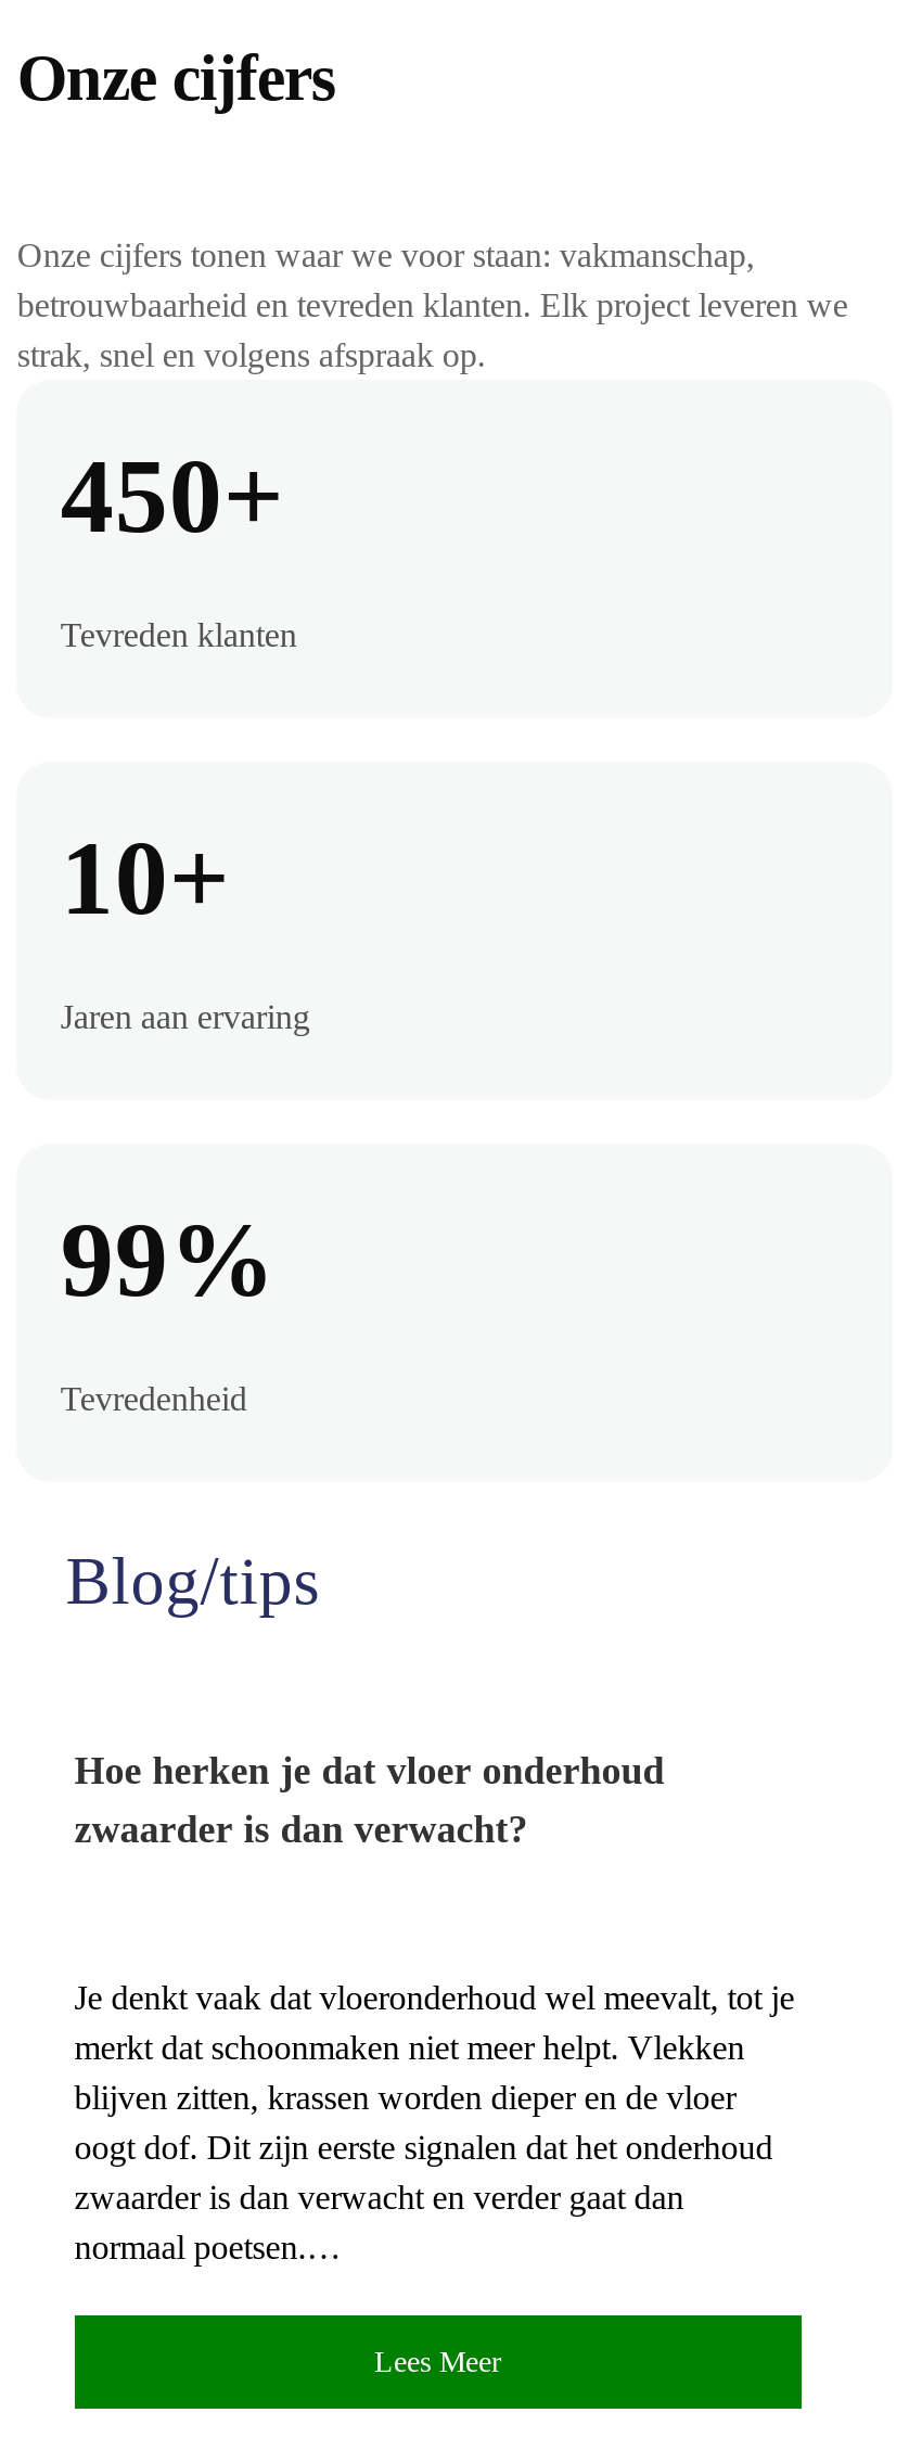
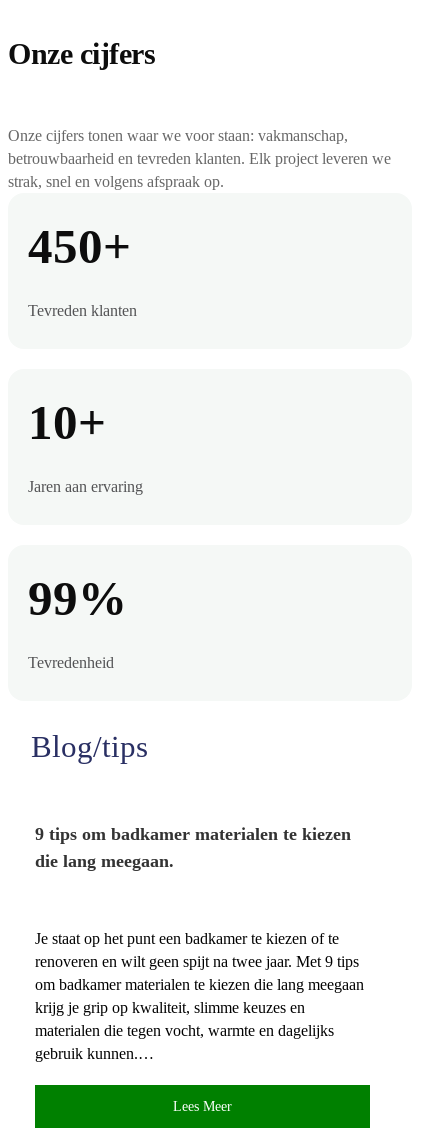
- Hoe herken je dat vloer onderhoud
- zwaarder is dan verwacht?
+ 9 tips om badkamer materialen te kiezen
+ die lang meegaan.

- Je denkt vaak dat vloeronderhoud wel meevalt, tot je
- merkt dat schoonmaken niet meer helpt. Vlekken
- blijven zitten, krassen worden dieper en de vloer
- oogt dof. Dit zijn eerste signalen dat het onderhoud
- zwaarder is dan verwacht en verder gaat dan
- normaal poetsen.…
+ Je staat op het punt een badkamer te kiezen of te
+ renoveren en wilt geen spijt na twee jaar. Met 9 tips
+ om badkamer materialen te kiezen die lang meegaan
+ krijg je grip op kwaliteit, slimme keuzes en
+ materialen die tegen vocht, warmte en dagelijks
+ gebruik kunnen.…
